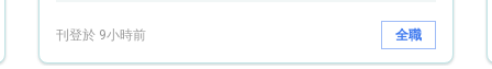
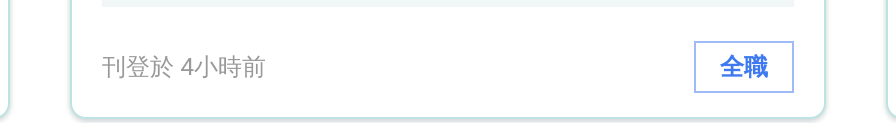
- 刊登於 9小時前
+ 刊登於 4小時前
